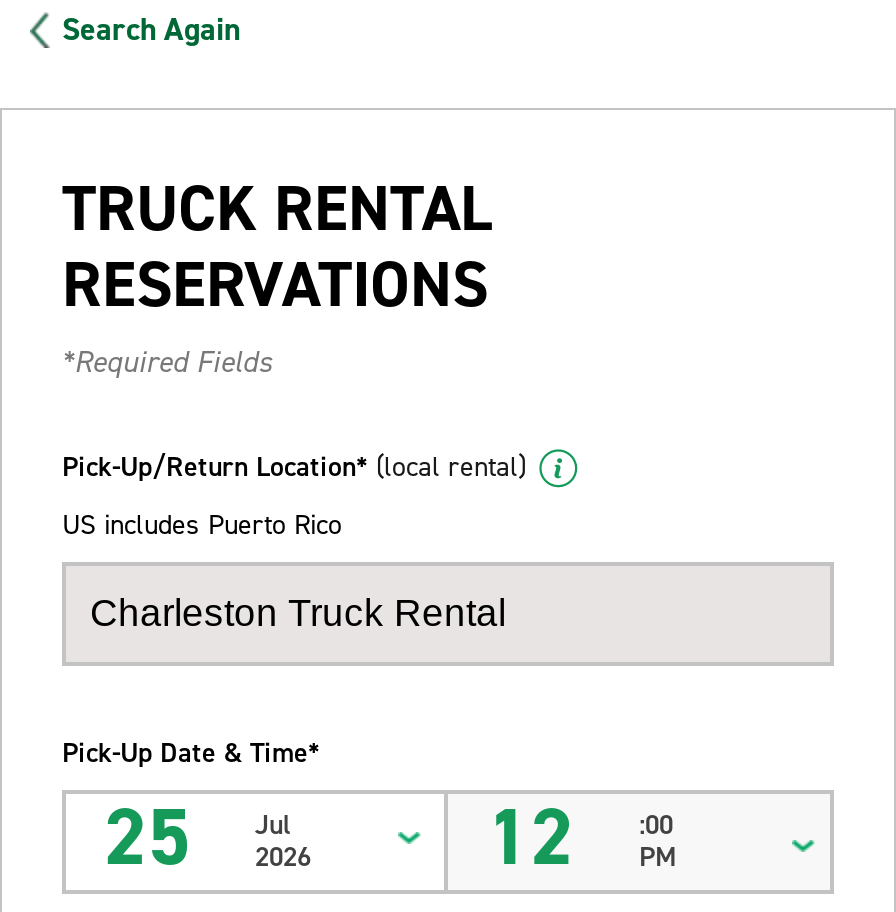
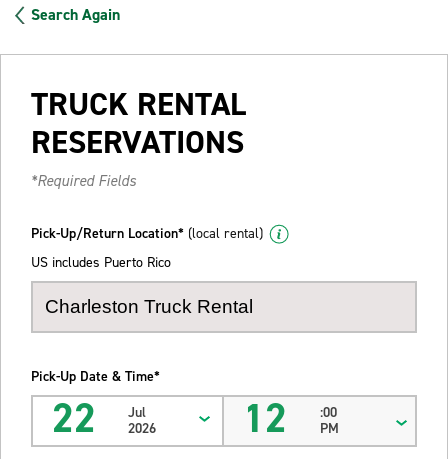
- 25 Jul 2026
+ 22 Jul 2026
